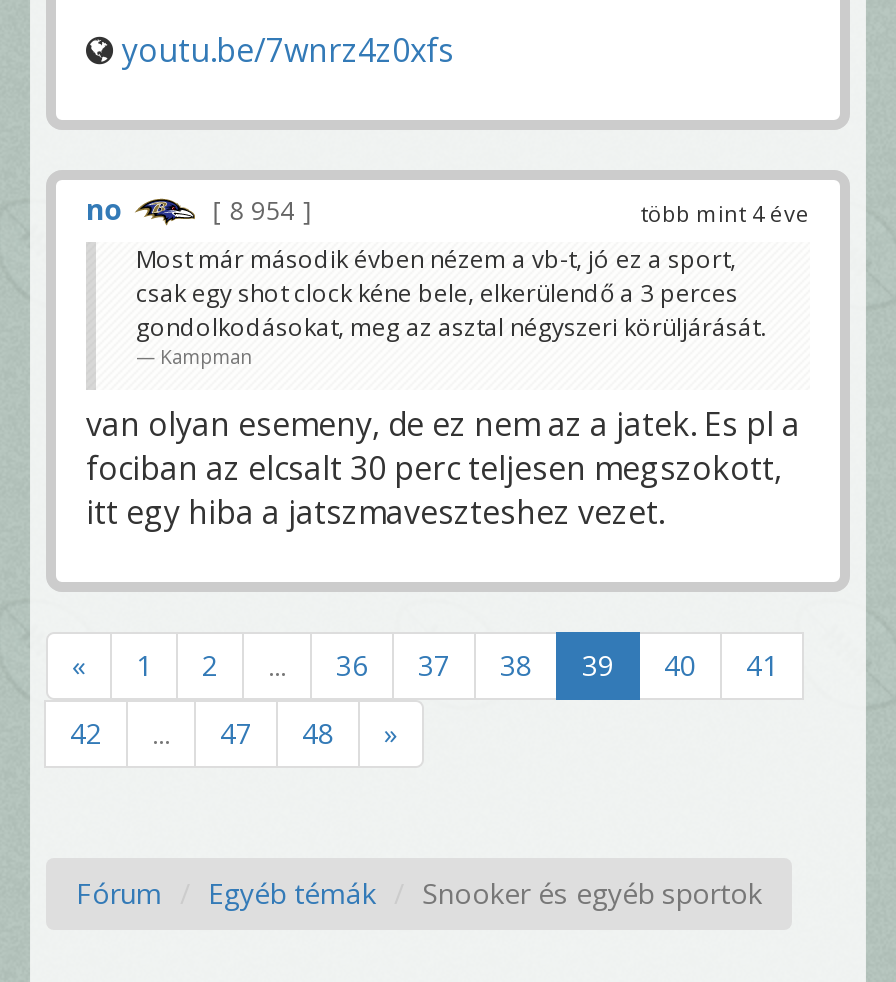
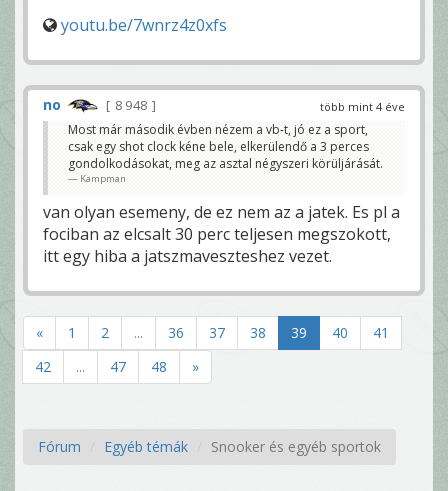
- 8 954
+ 8 948
